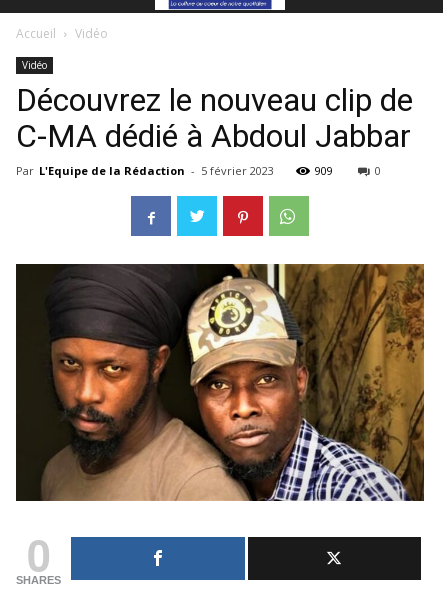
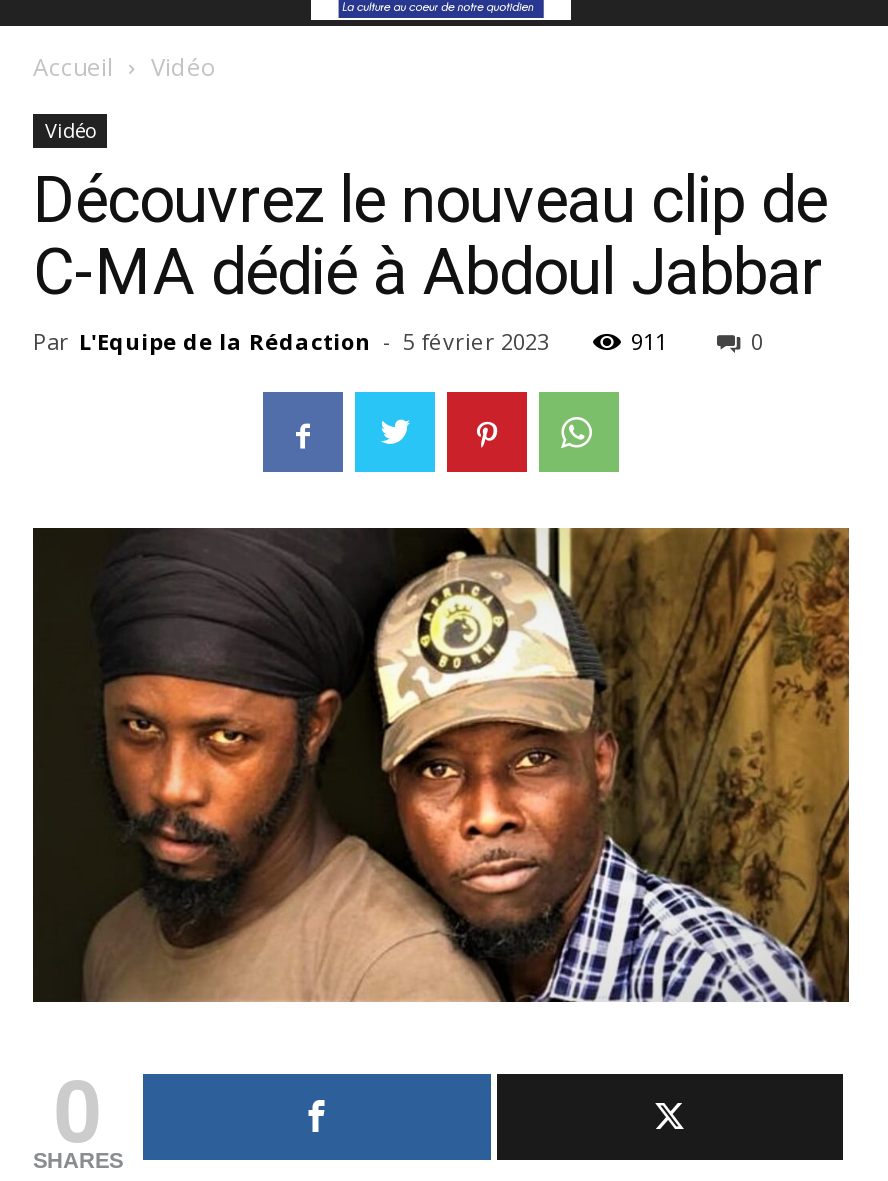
- 909
+ 911
